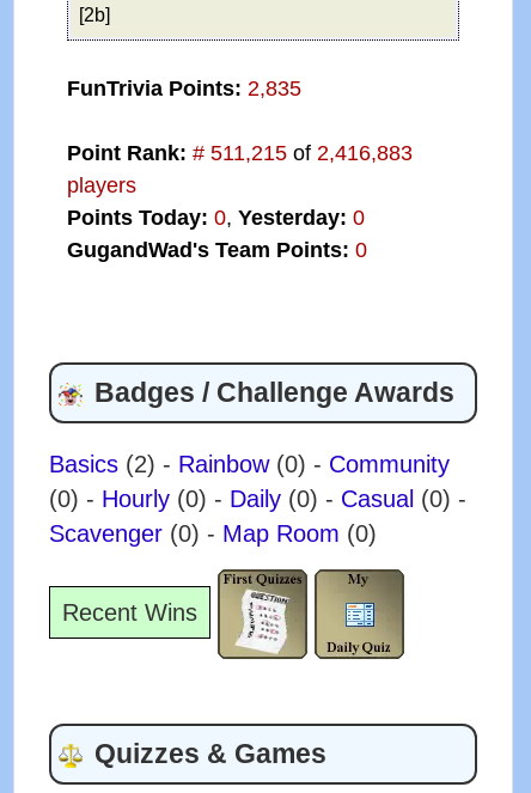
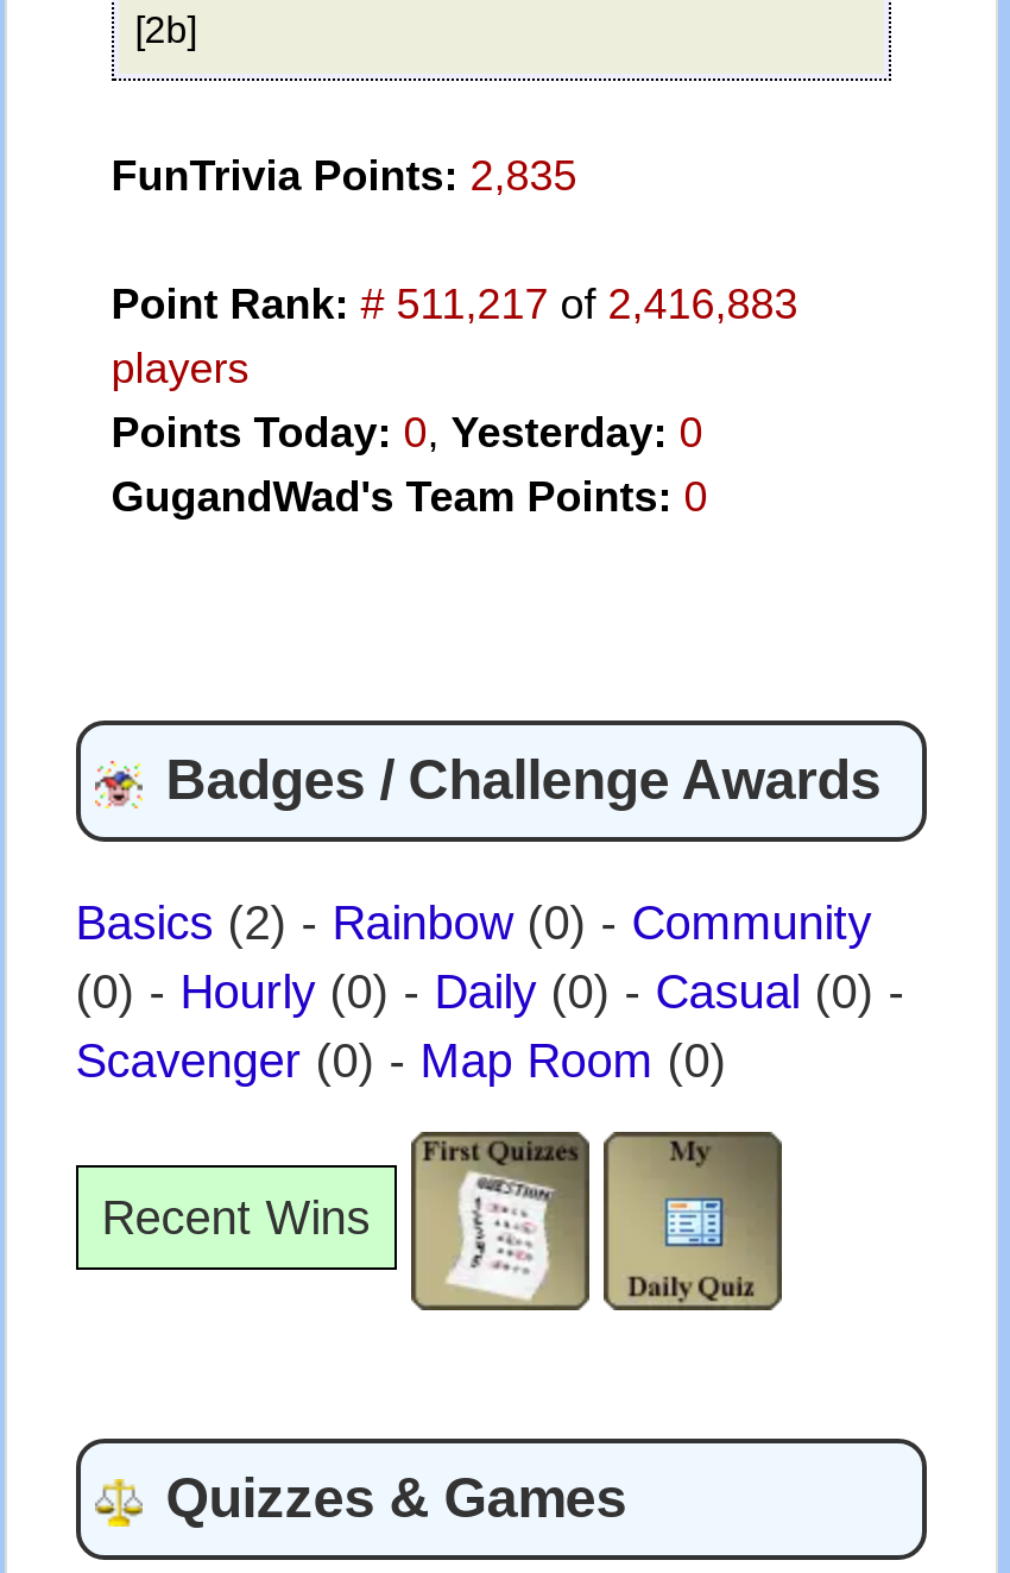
- Point Rank: # 511,215 of 2,416,883
+ Point Rank: # 511,217 of 2,416,883
